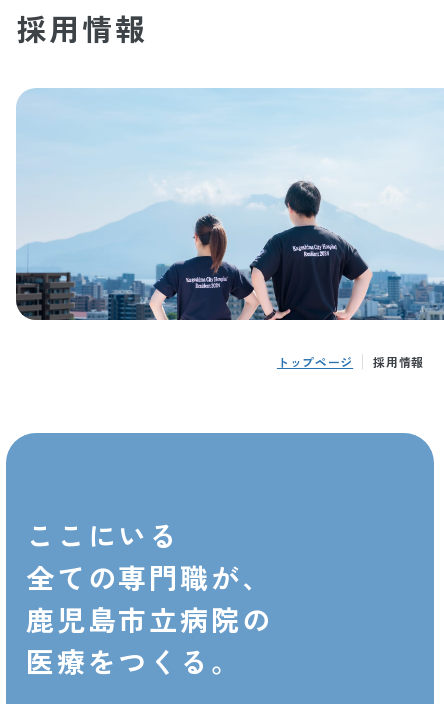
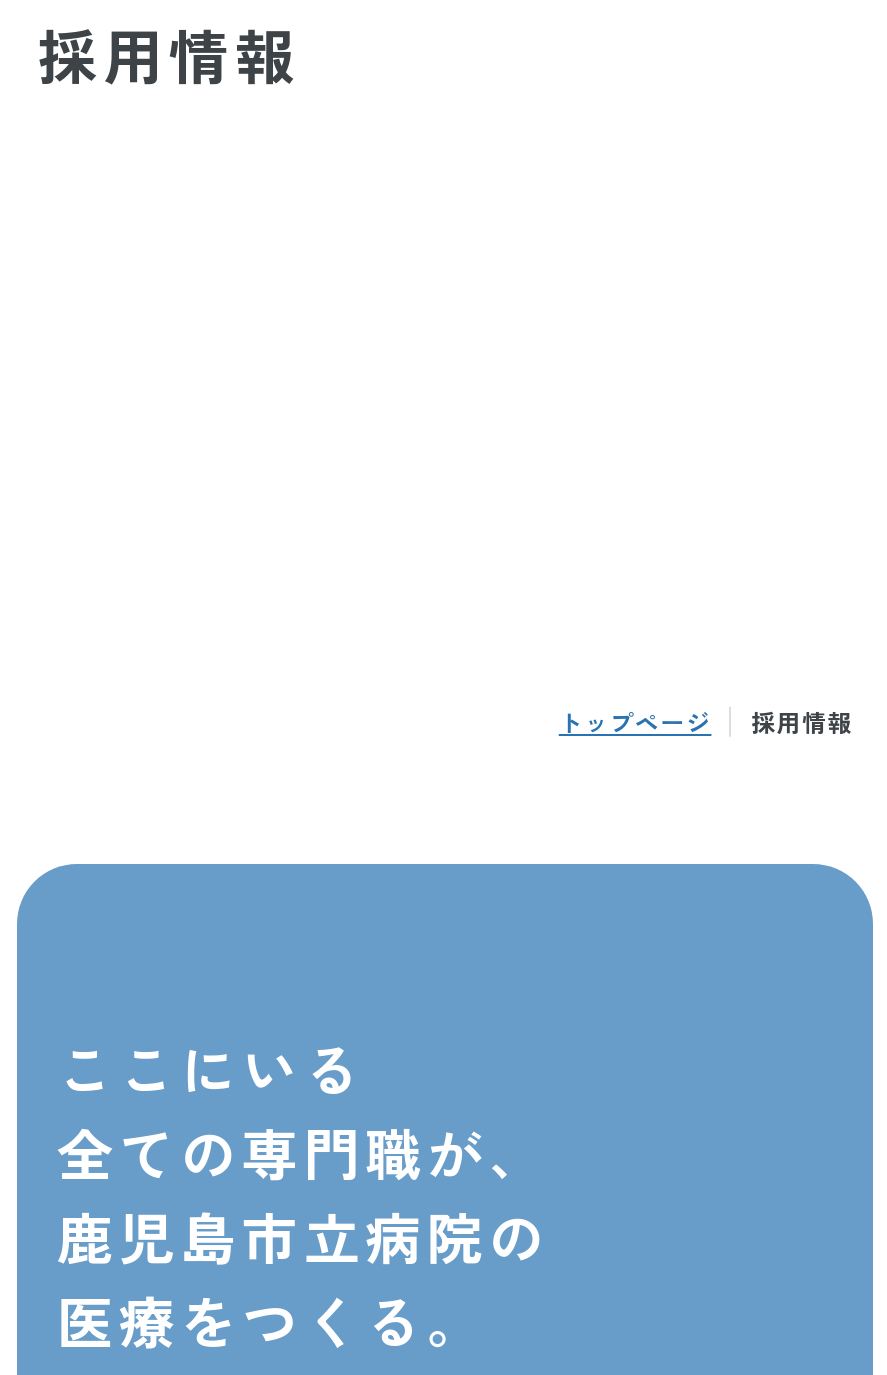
- [image]
